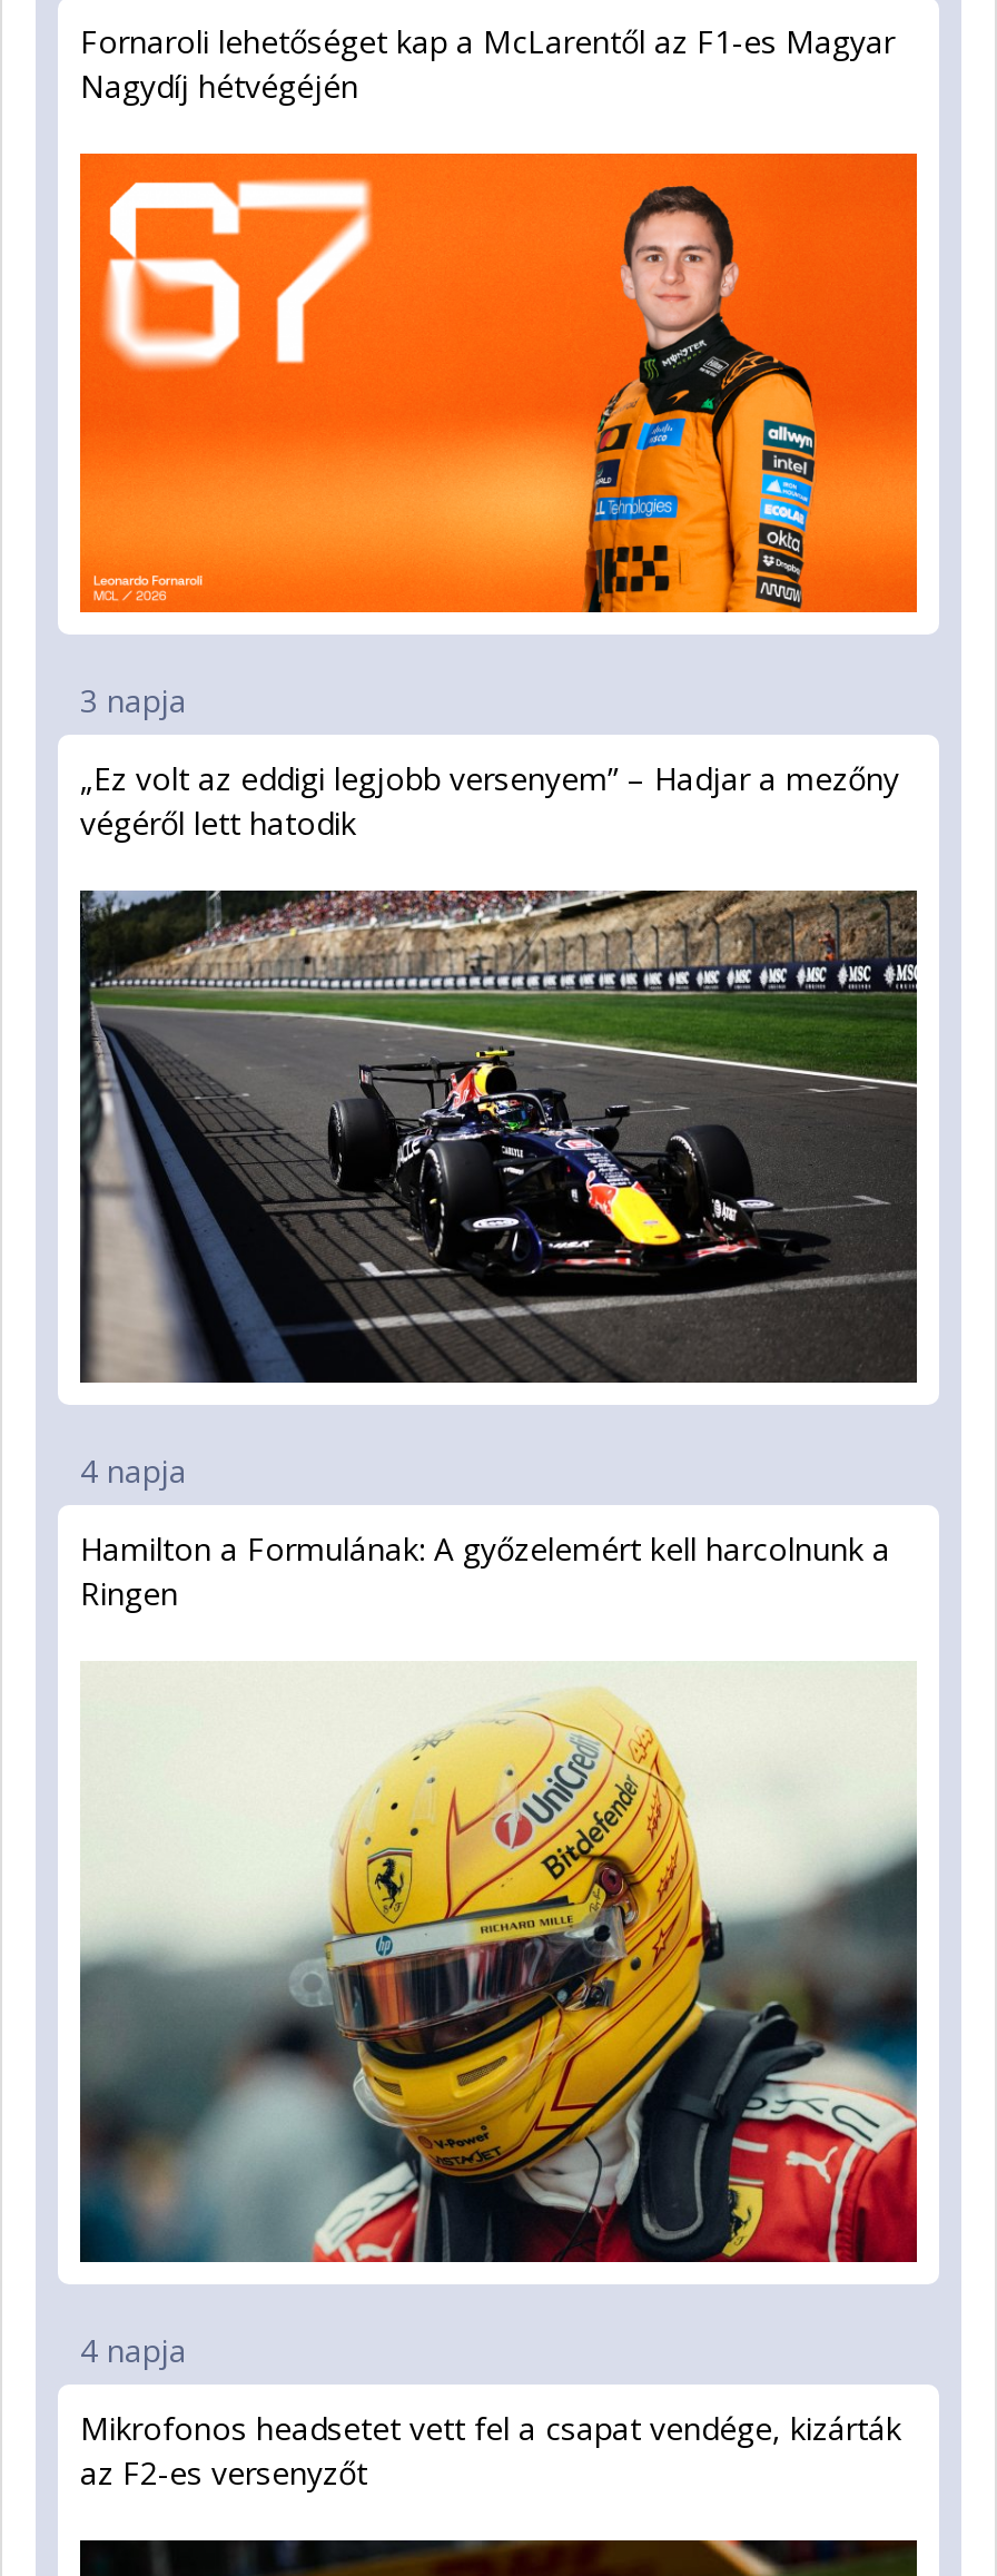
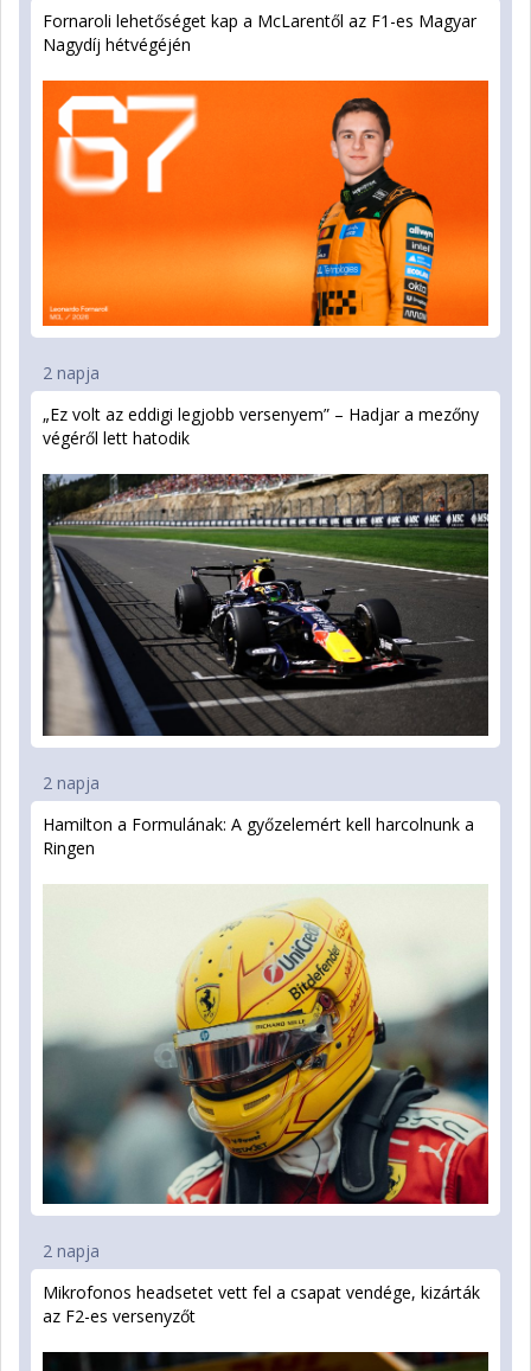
- 3 napja
+ 2 napja

- 4 napja
+ 2 napja

- 4 napja
+ 2 napja
